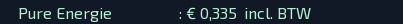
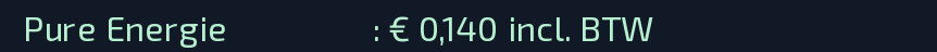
- : € 0,335 incl. BTW
+ : € 0,140 incl. BTW
